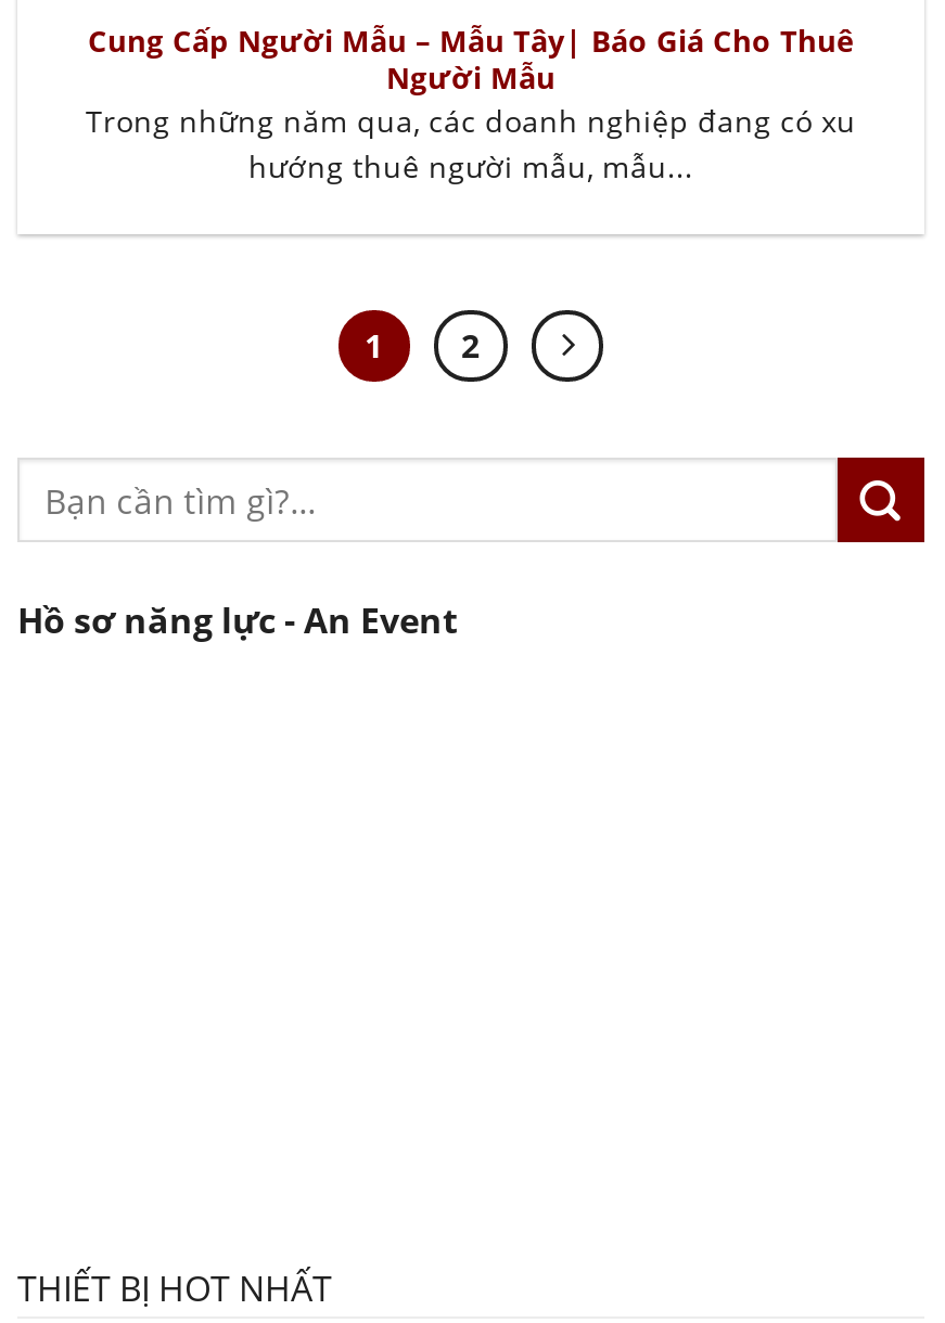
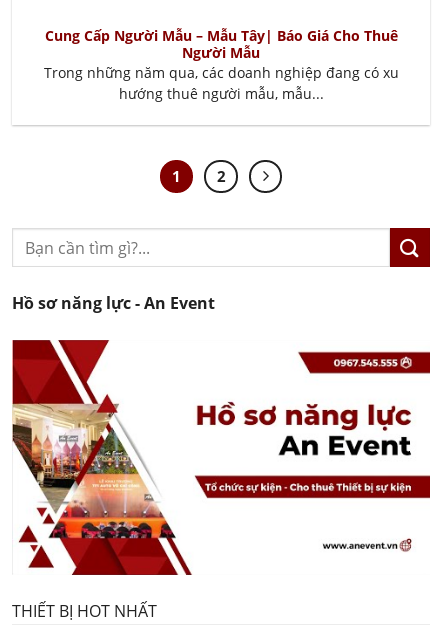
+ [image]
